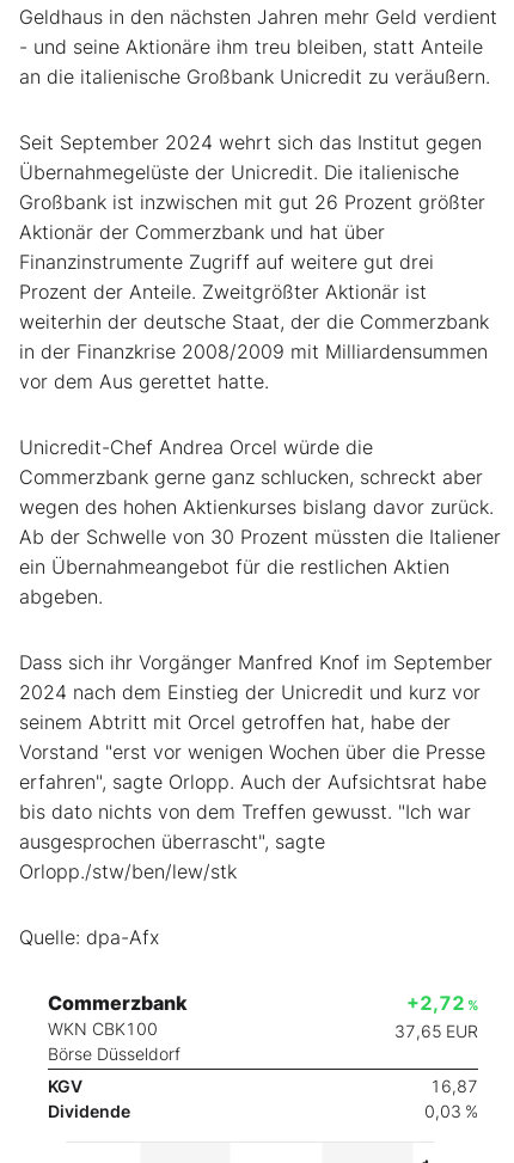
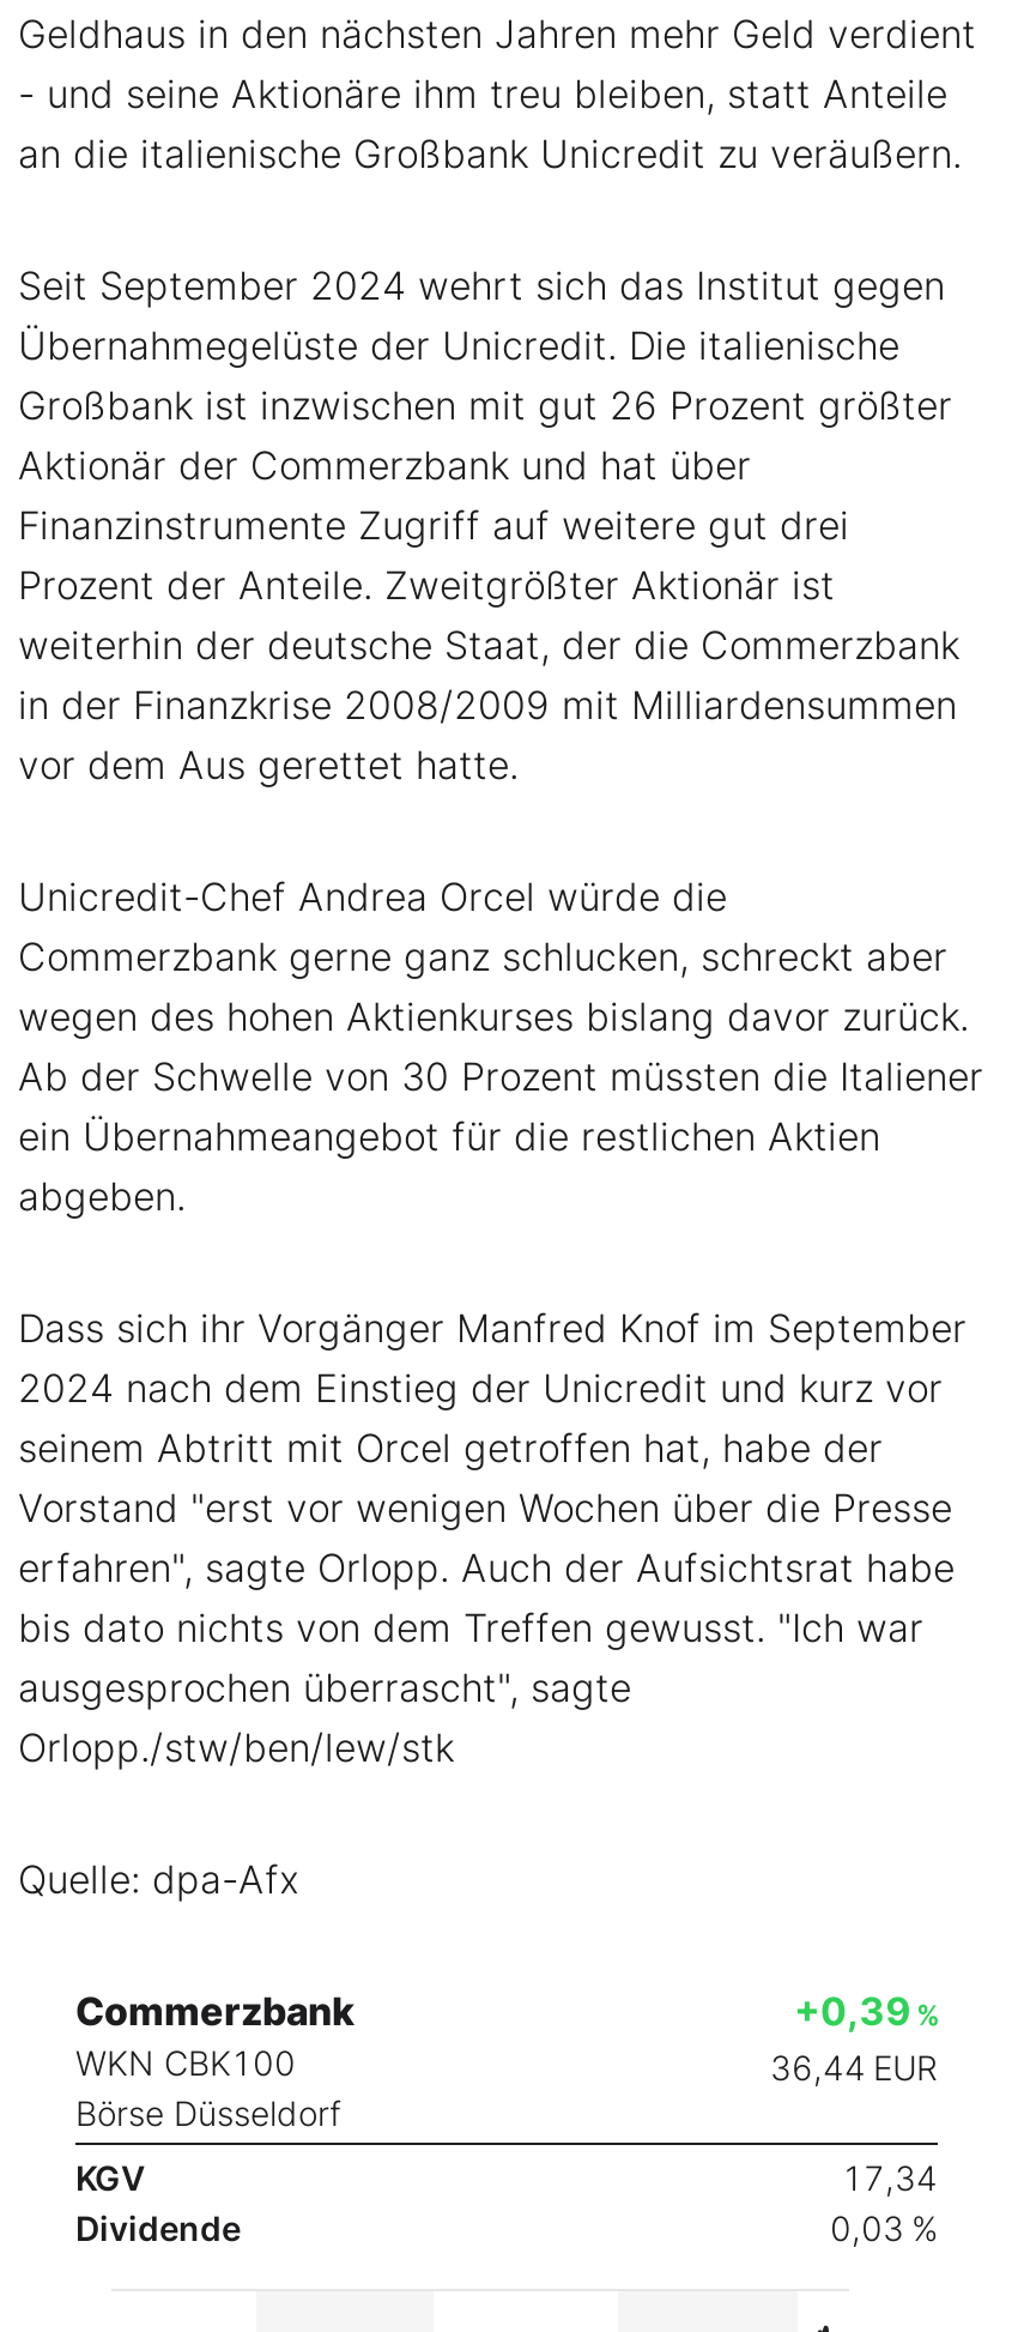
- +2,72 %
+ +0,39 %

- 37,65 EUR
+ 36,44 EUR

- 16,87
+ 17,34
